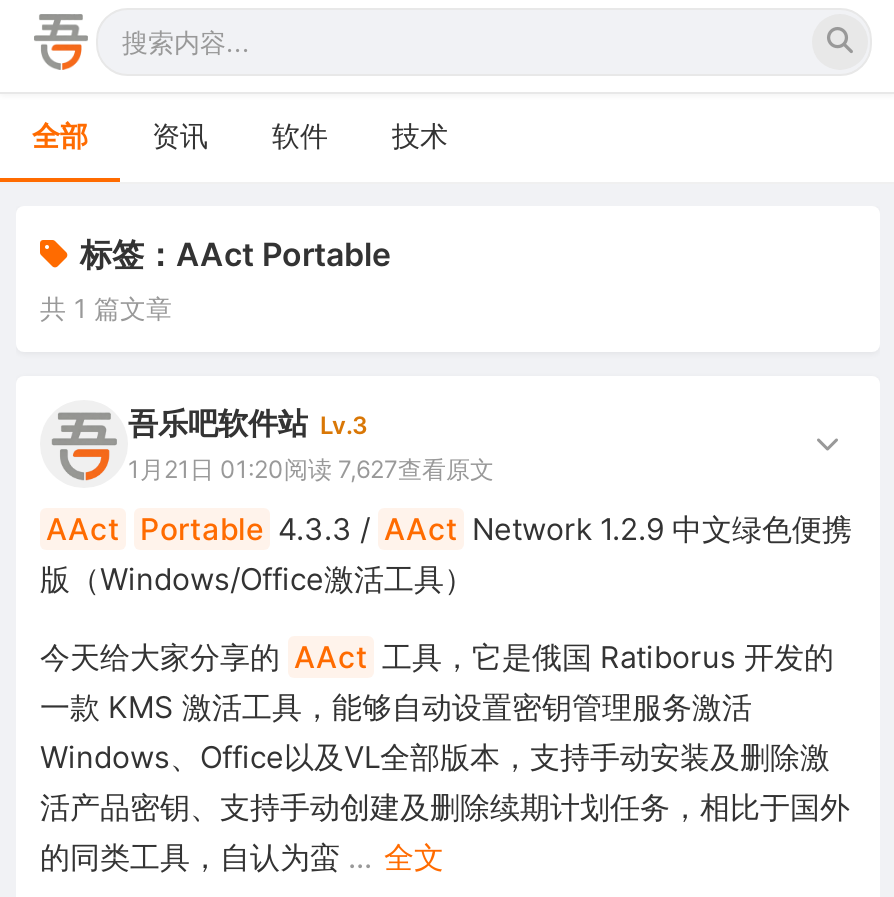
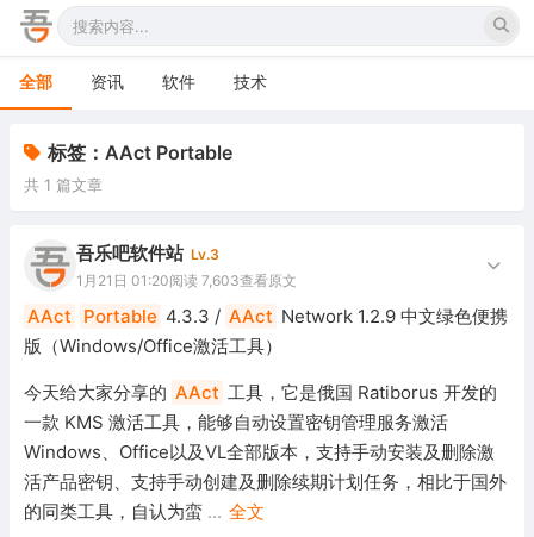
- 1月21日 01:20阅读 7,627查看原文
+ 1月21日 01:20阅读 7,603查看原文
